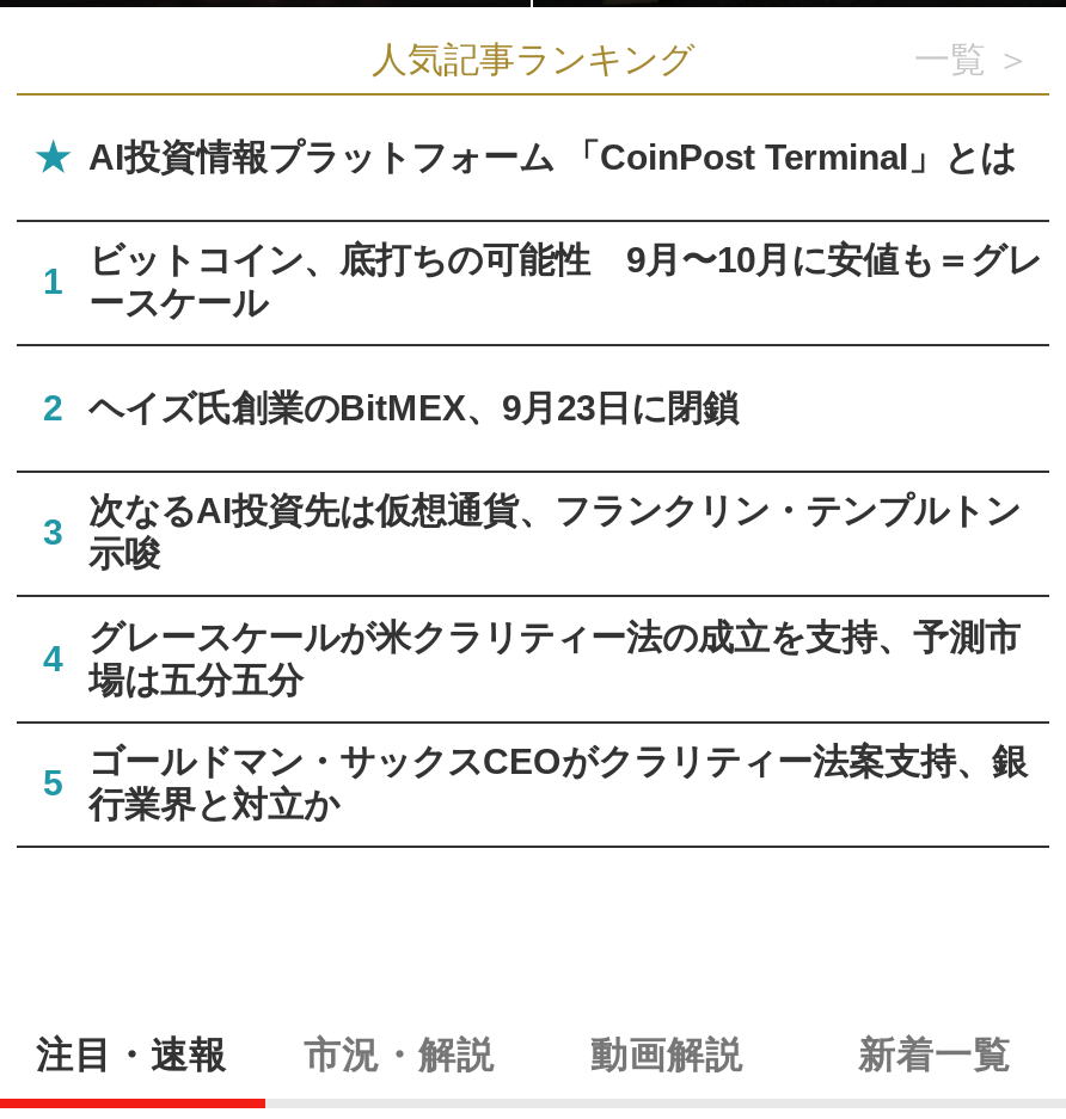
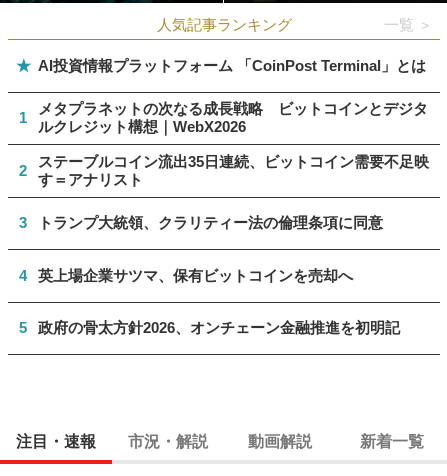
- ビットコイン、底打ちの可能性 9月〜10月に安値も＝グレ
- ースケール
+ メタプラネットの次なる成長戦略 ビットコインとデジタ
+ ルクレジット構想｜WebX2026

- ヘイズ氏創業のBitMEX、9月23日に閉鎖
+ ステーブルコイン流出35日連続、ビットコイン需要不足映
+ す＝アナリスト

- 次なるAI投資先は仮想通貨、フランクリン・テンプルトン
- 示唆
+ トランプ大統領、クラリティー法の倫理条項に同意

- グレースケールが米クラリティー法の成立を支持、予測市
- 場は五分五分
+ 英上場企業サツマ、保有ビットコインを売却へ

- ゴールドマン・サックスCEOがクラリティー法案支持、銀
- 行業界と対立か
+ 政府の骨太方針2026、オンチェーン金融推進を初明記
